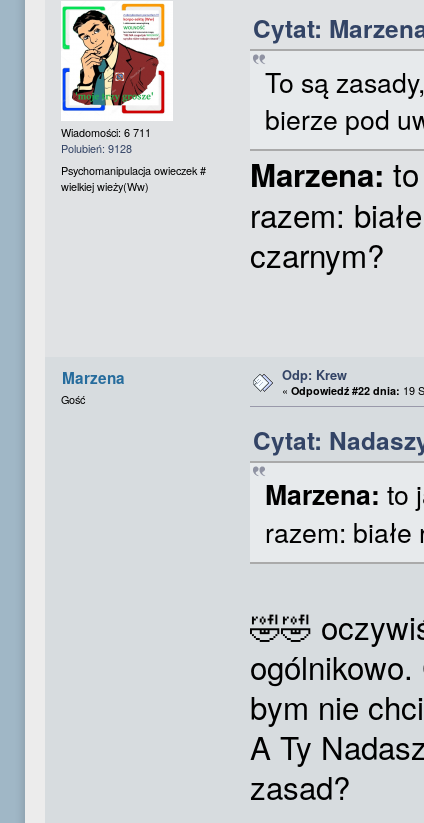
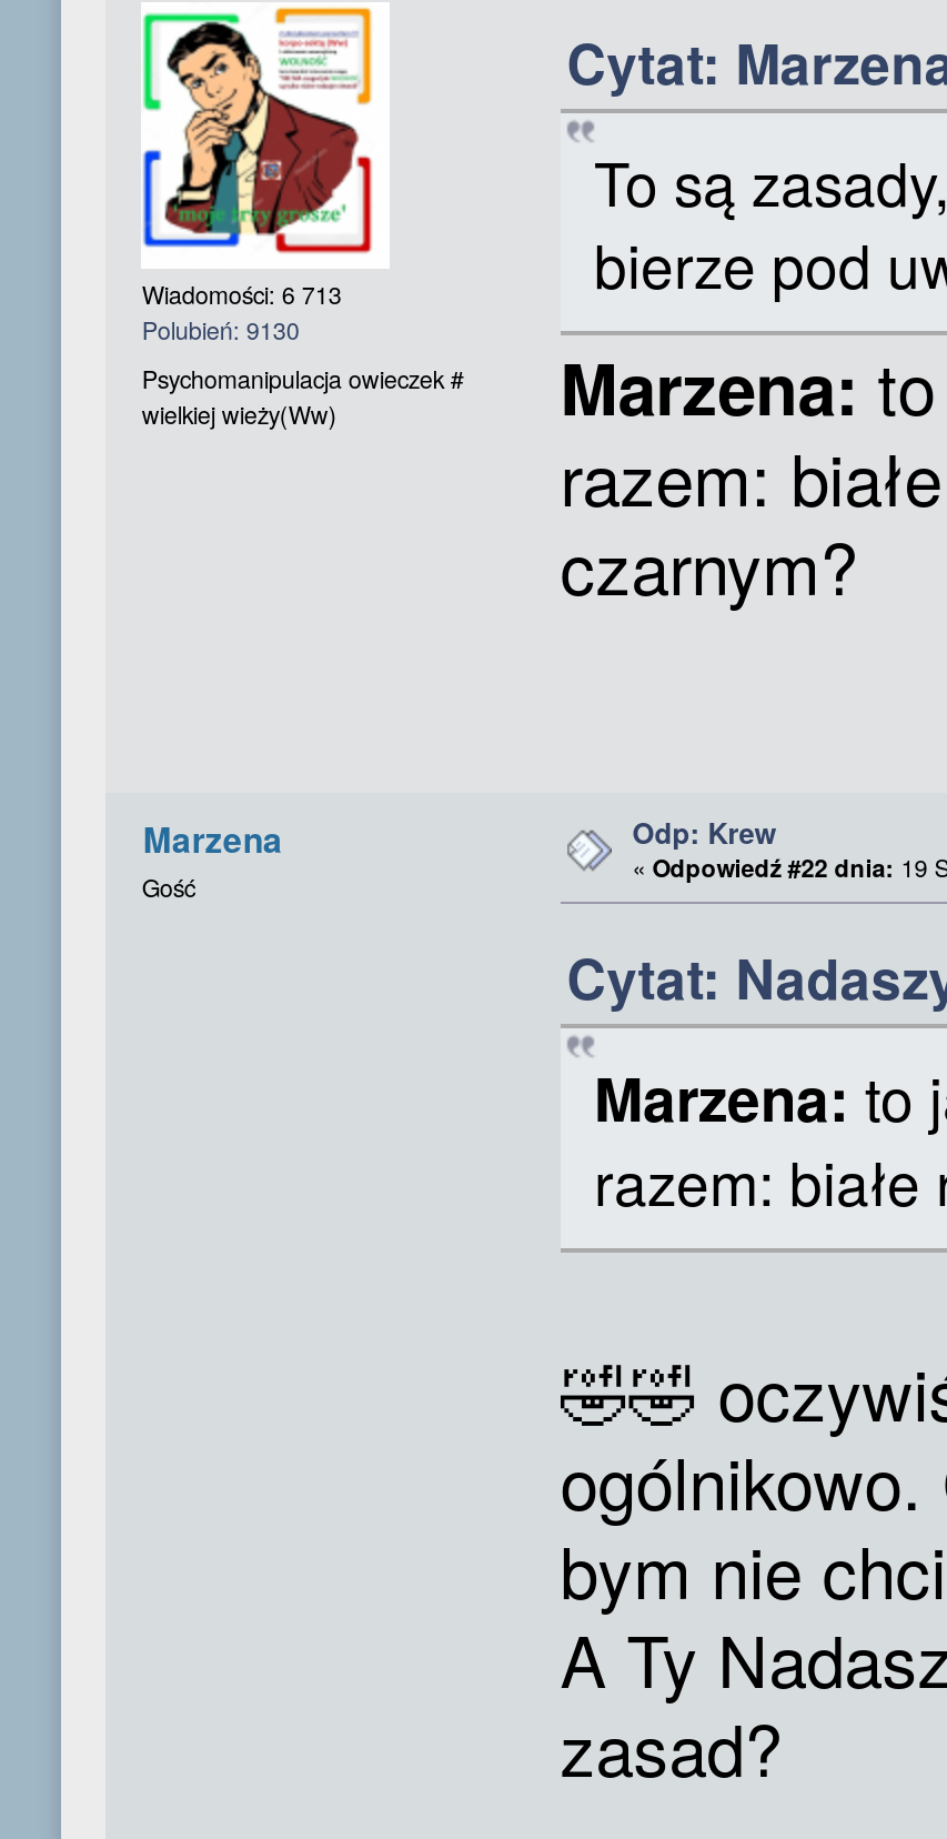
- Wiadomości: 6 711
+ Wiadomości: 6 713

- Polubień: 9128
+ Polubień: 9130
